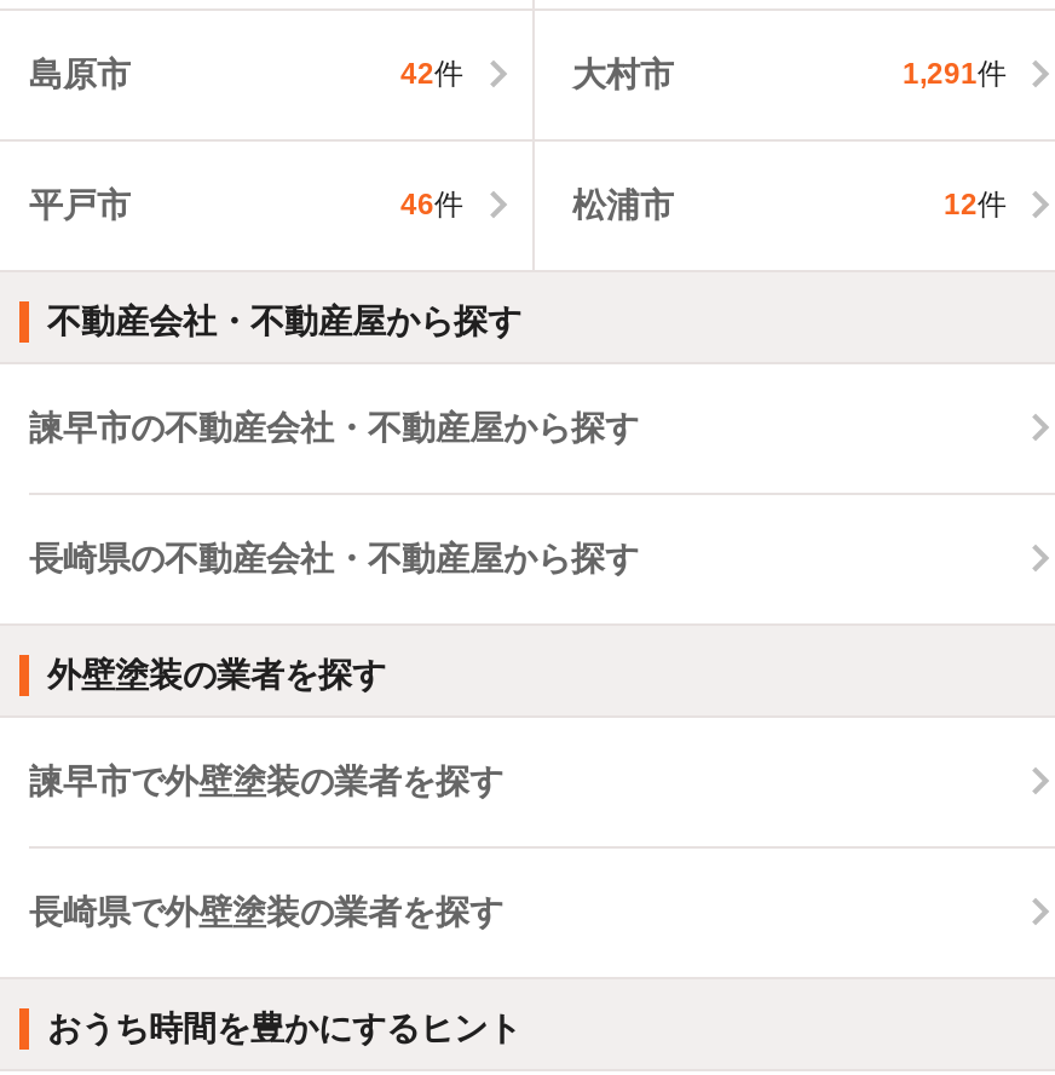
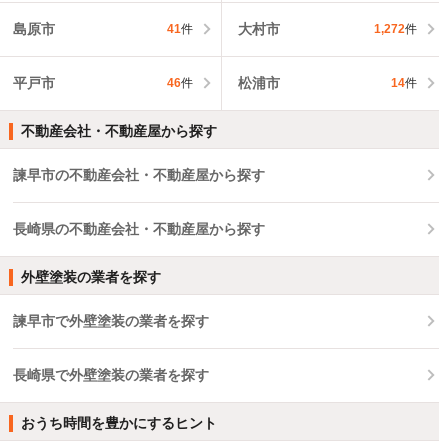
- 42件
+ 41件

- 1,291件
+ 1,272件

- 12件
+ 14件
